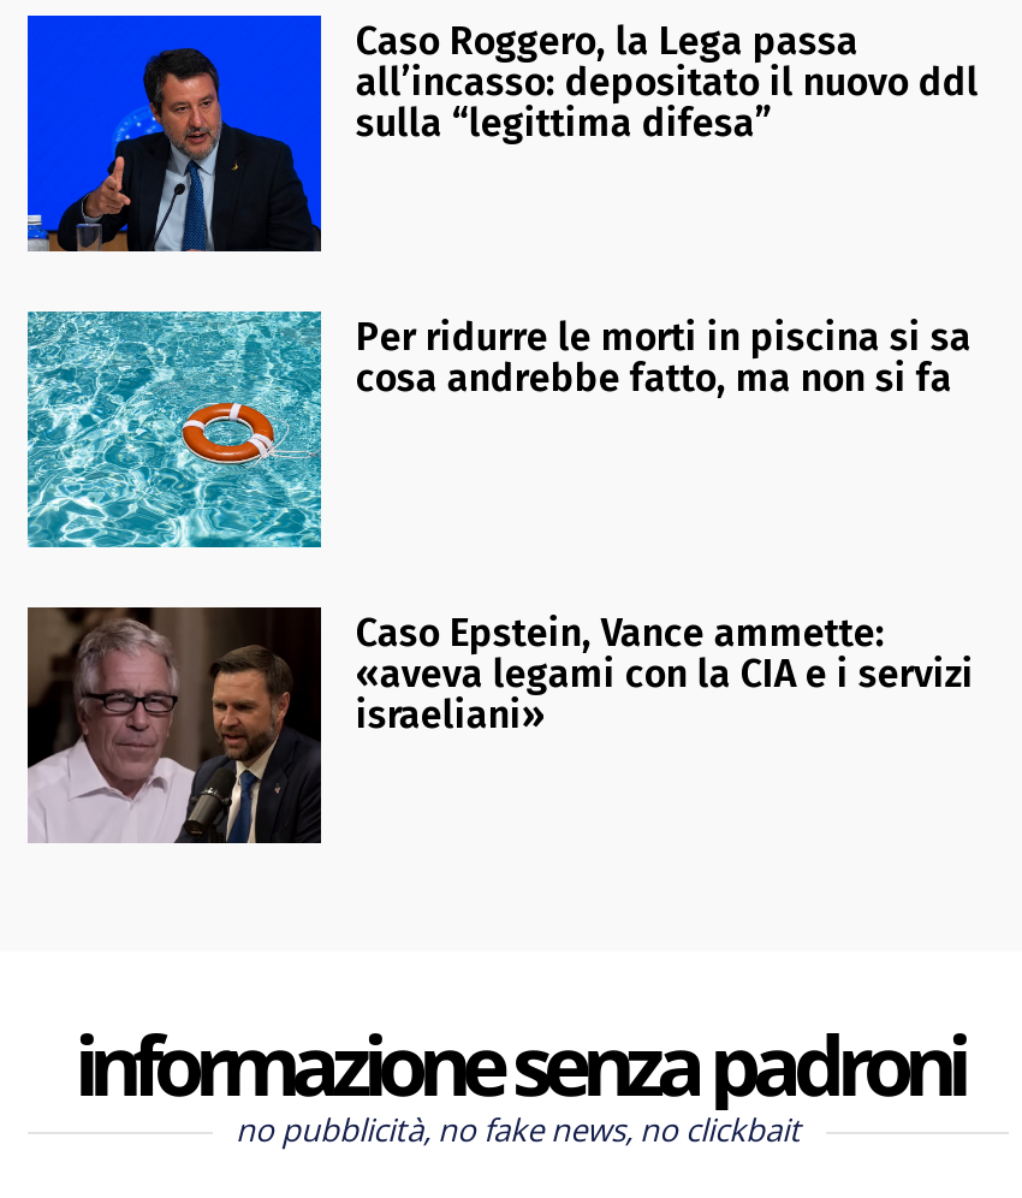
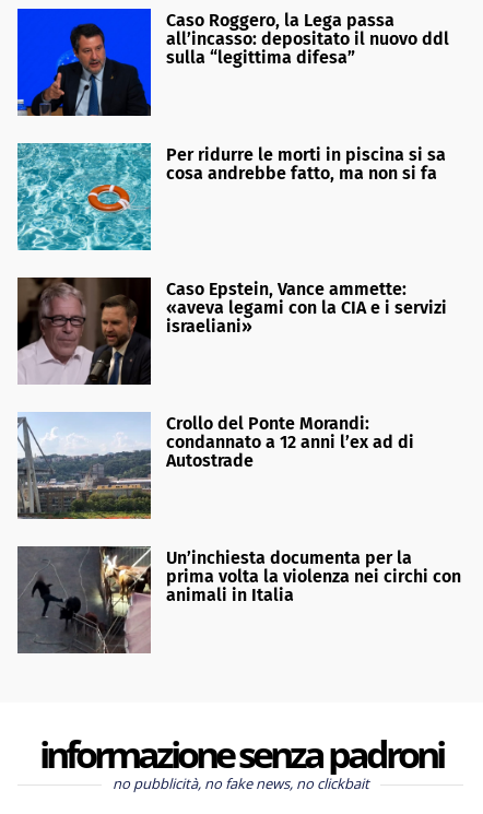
+ [image]
+ Crollo del Ponte Morandi:
+ condannato a 12 anni l’ex ad di
+ Autostrade

+ [image]
+ Un’inchiesta documenta per la
+ prima volta la violenza nei circhi con
+ animali in Italia
